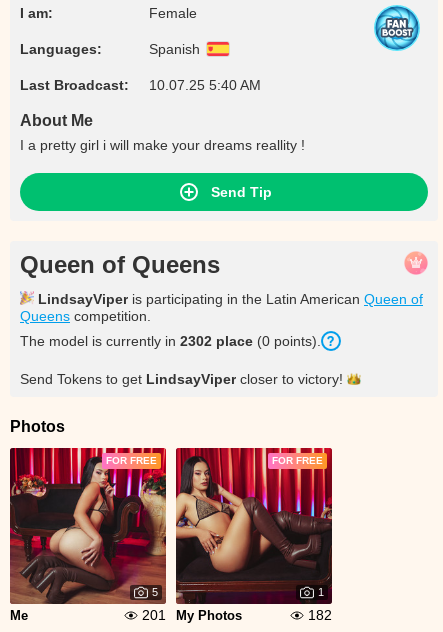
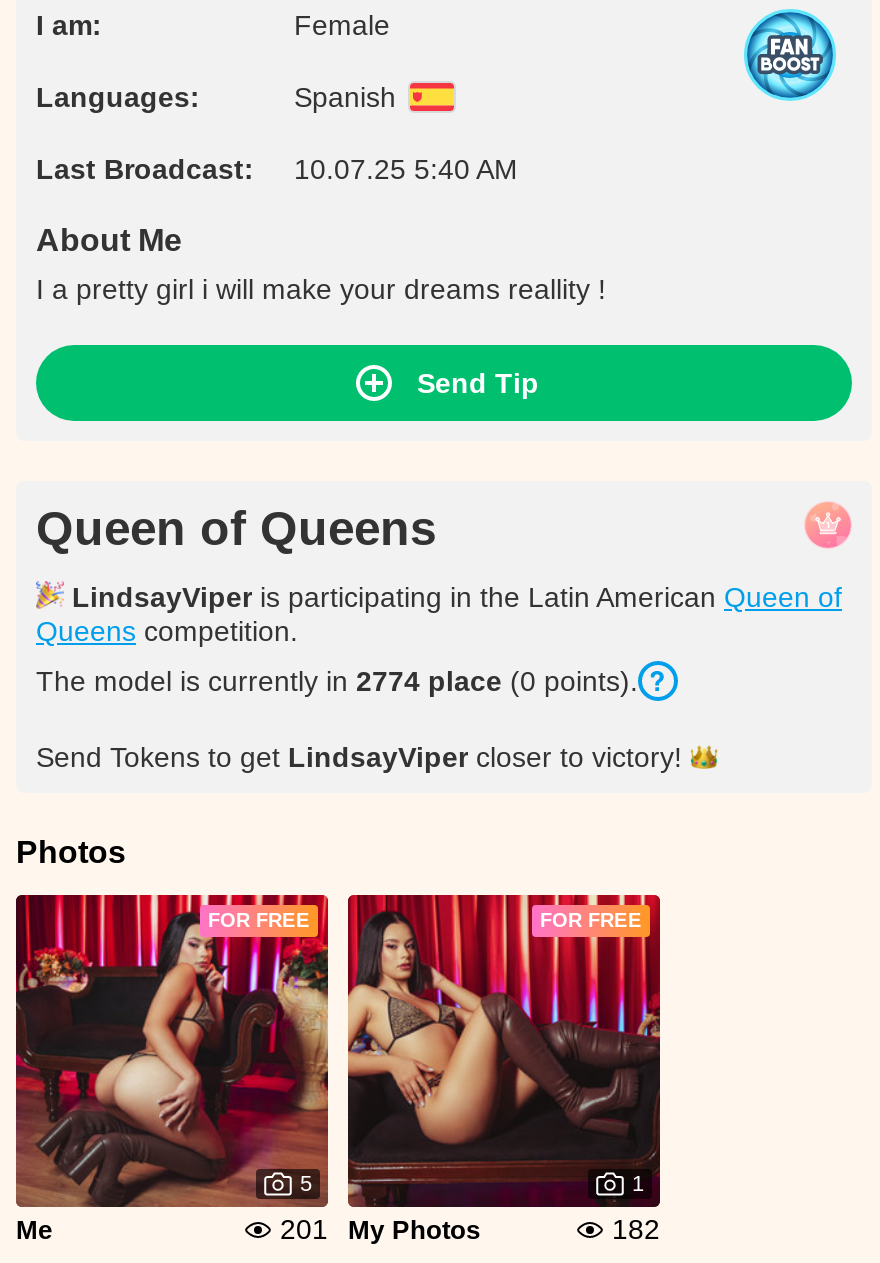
- The model is currently in 2302 place (0 points).
+ The model is currently in 2774 place (0 points).
